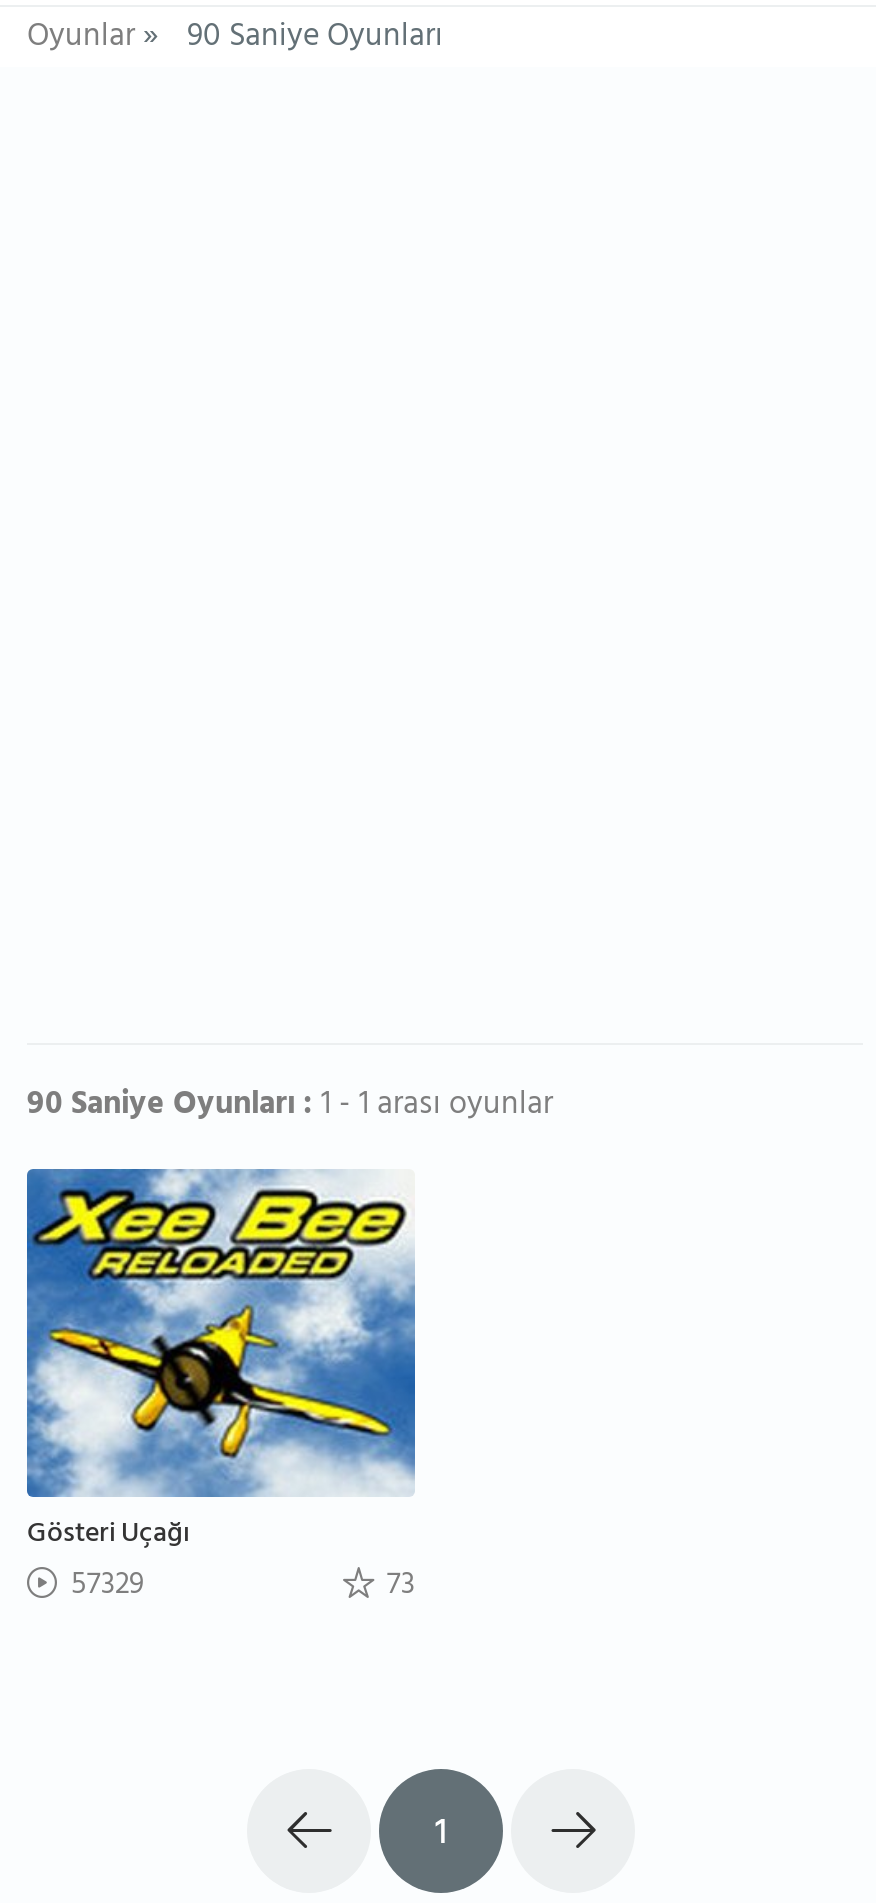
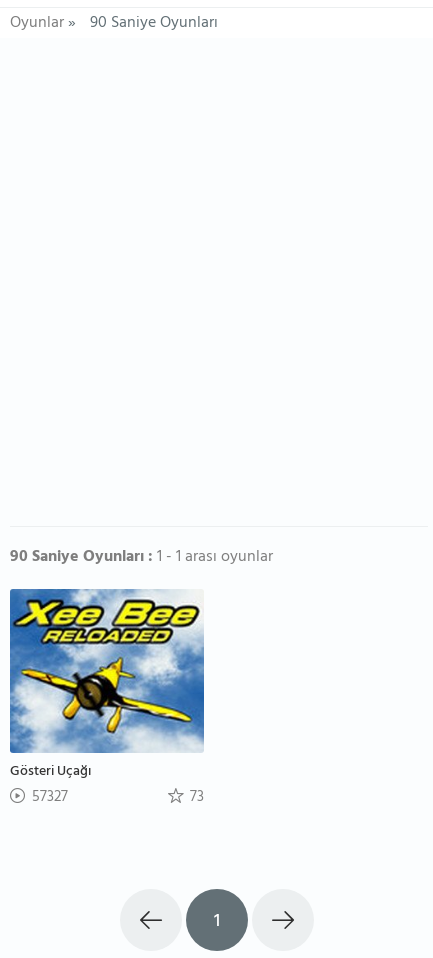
- 57329
+ 57327
